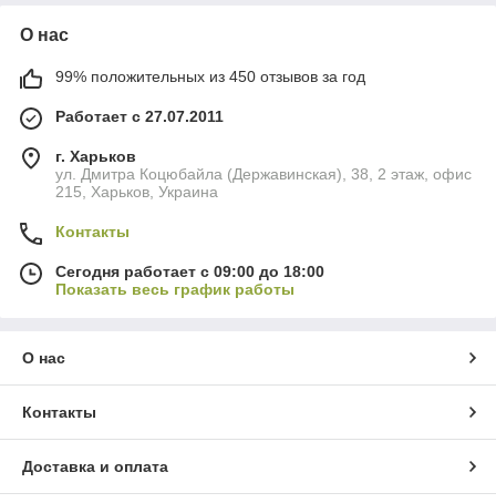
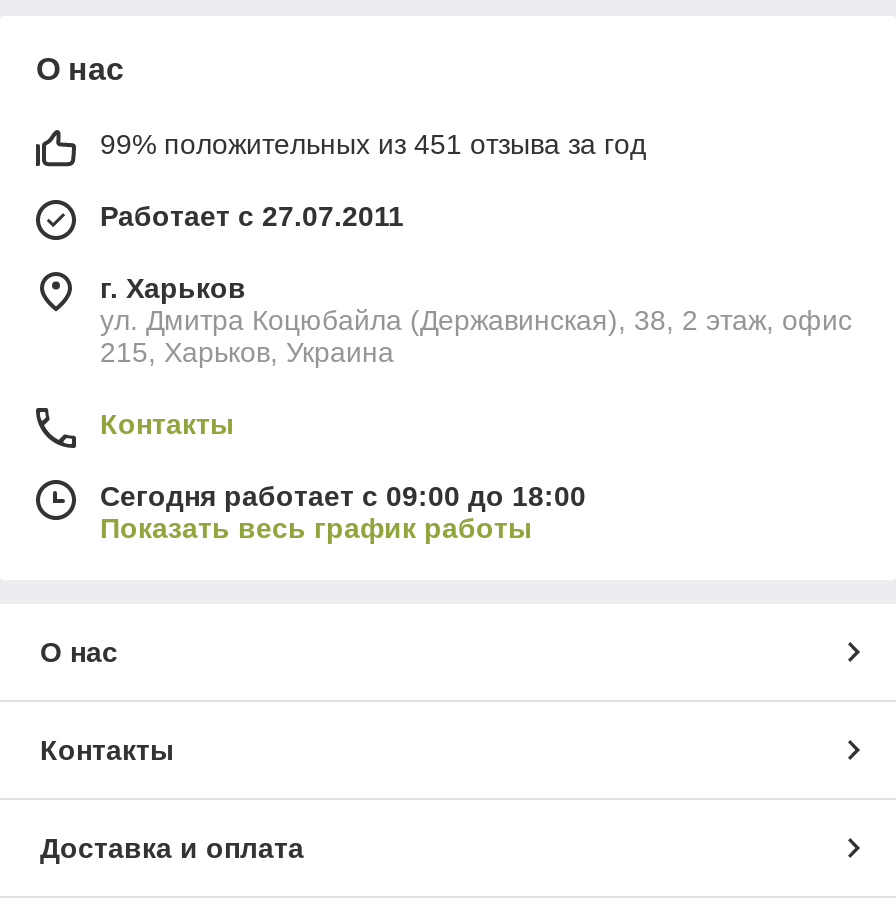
- 99% положительных из 450 отзывов за год
+ 99% положительных из 451 отзыва за год
